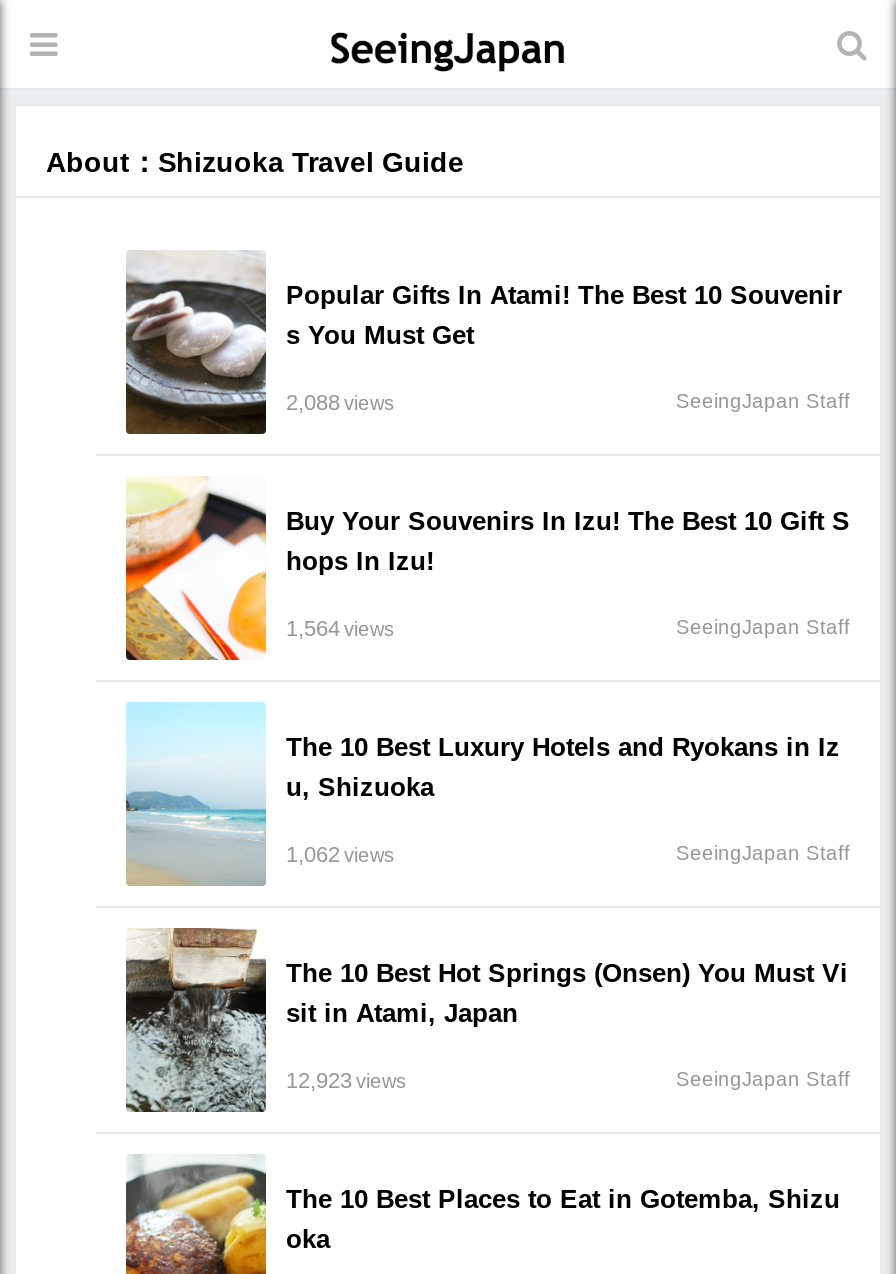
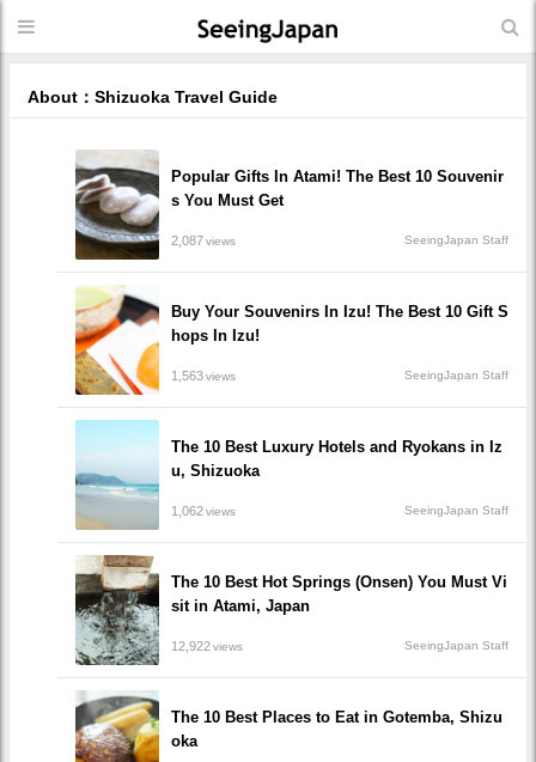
- 2,088 views
+ 2,087 views

- 1,564 views
+ 1,563 views

- 12,923 views
+ 12,922 views
